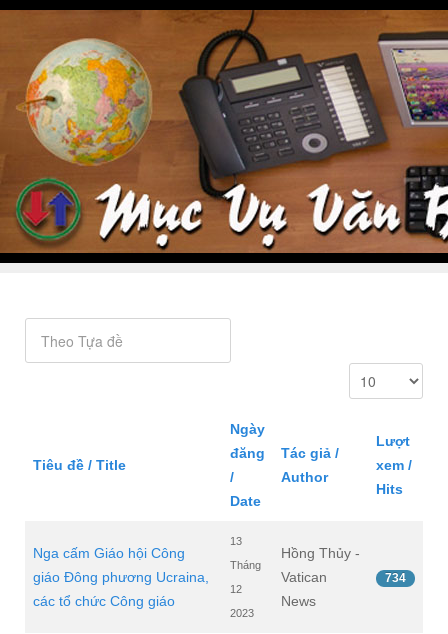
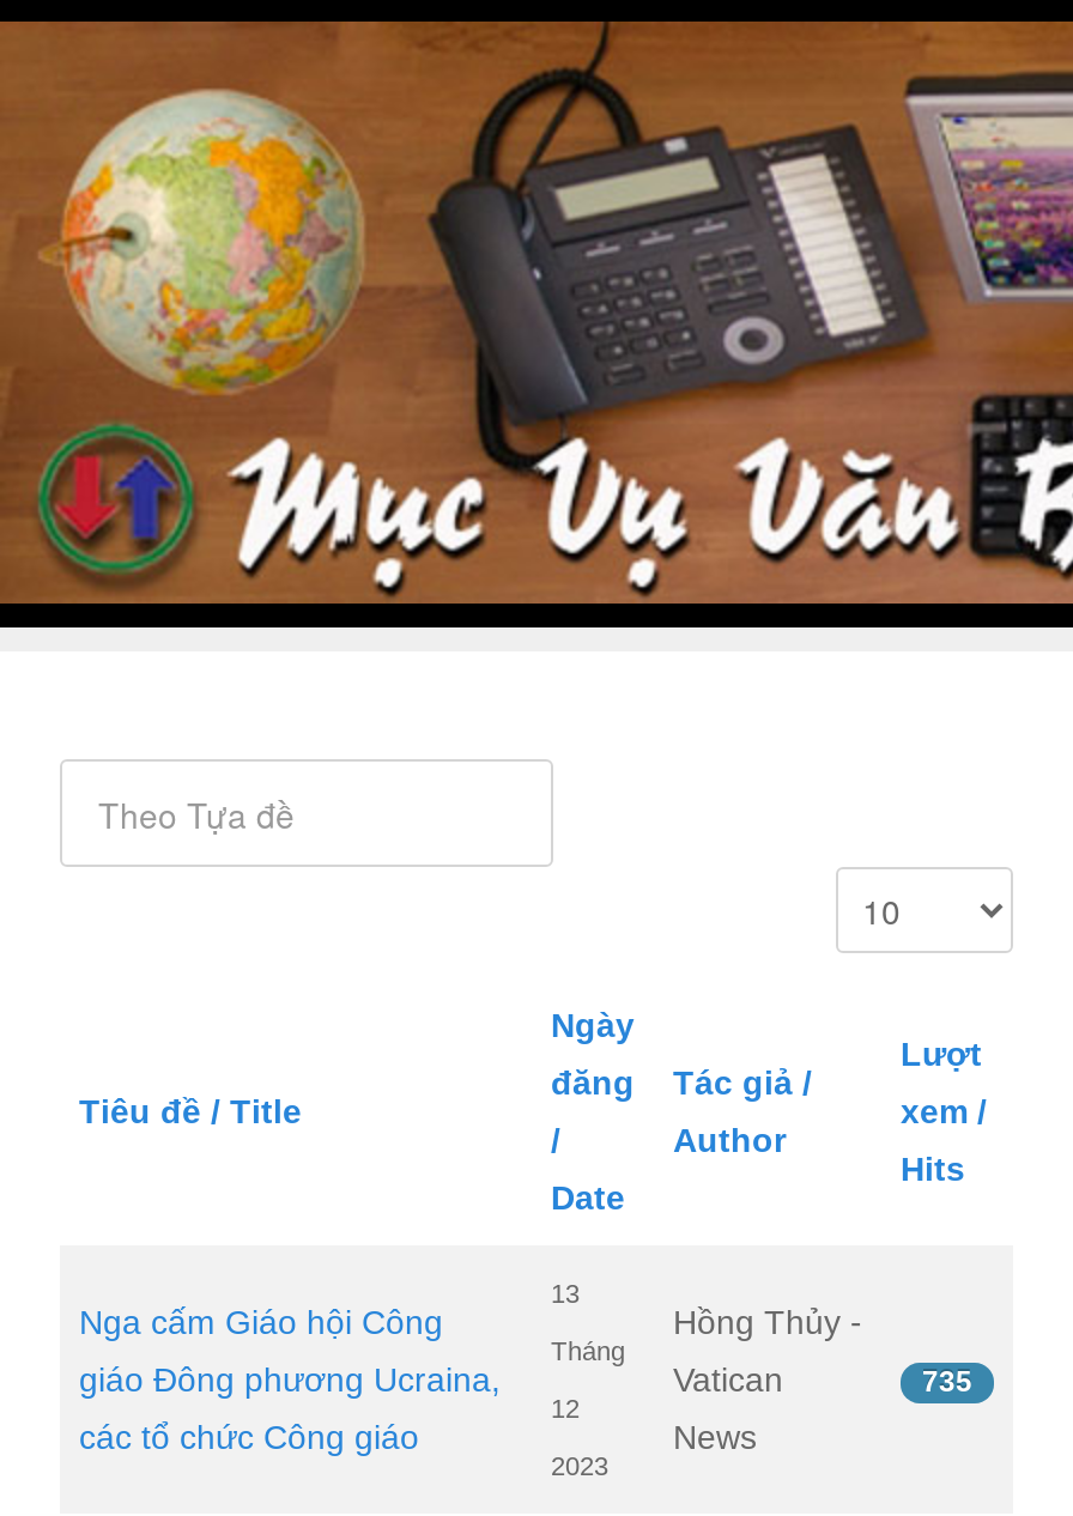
- 734
+ 735
